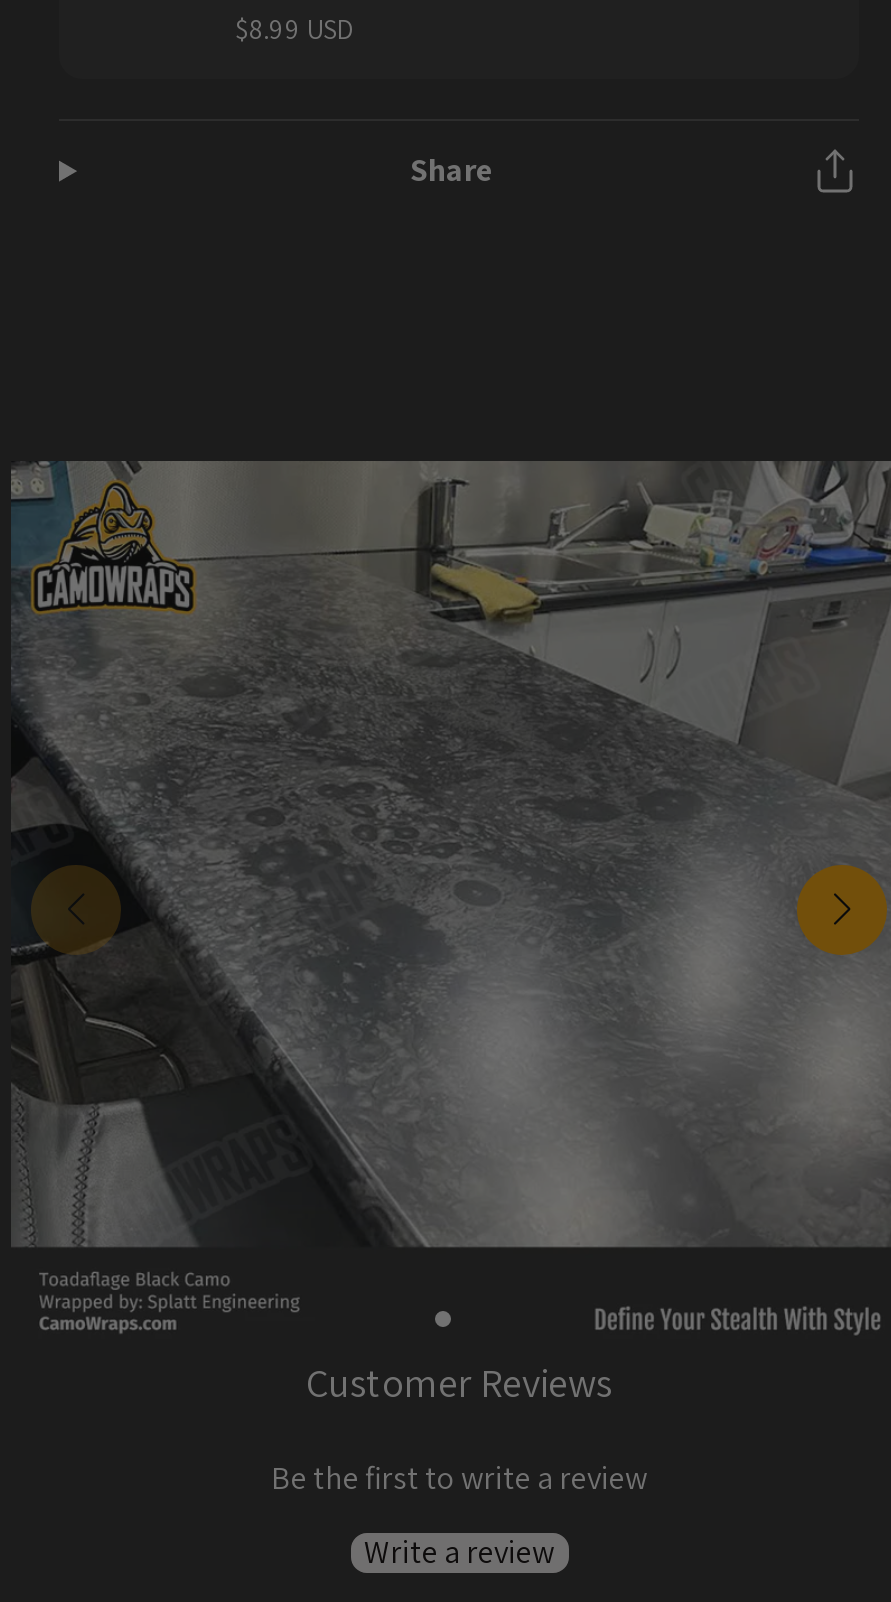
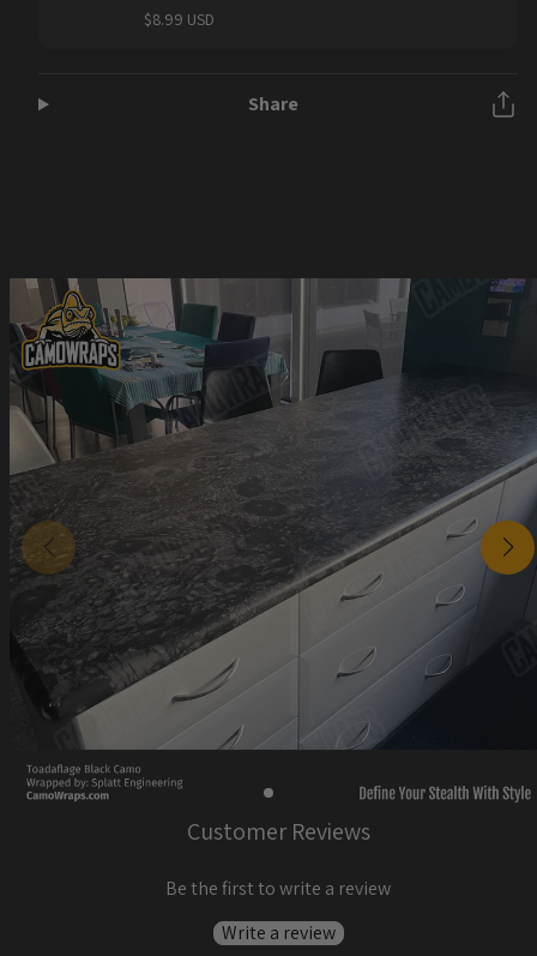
- [image]
+ [image]
